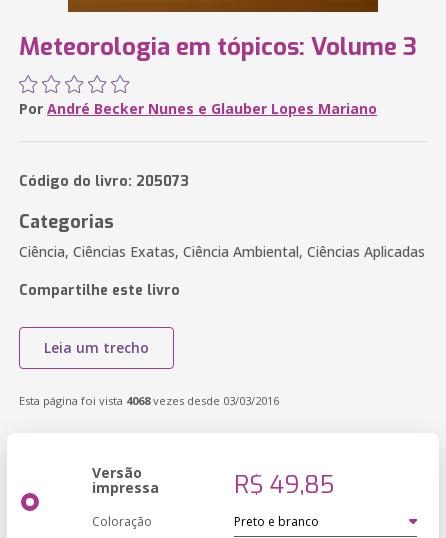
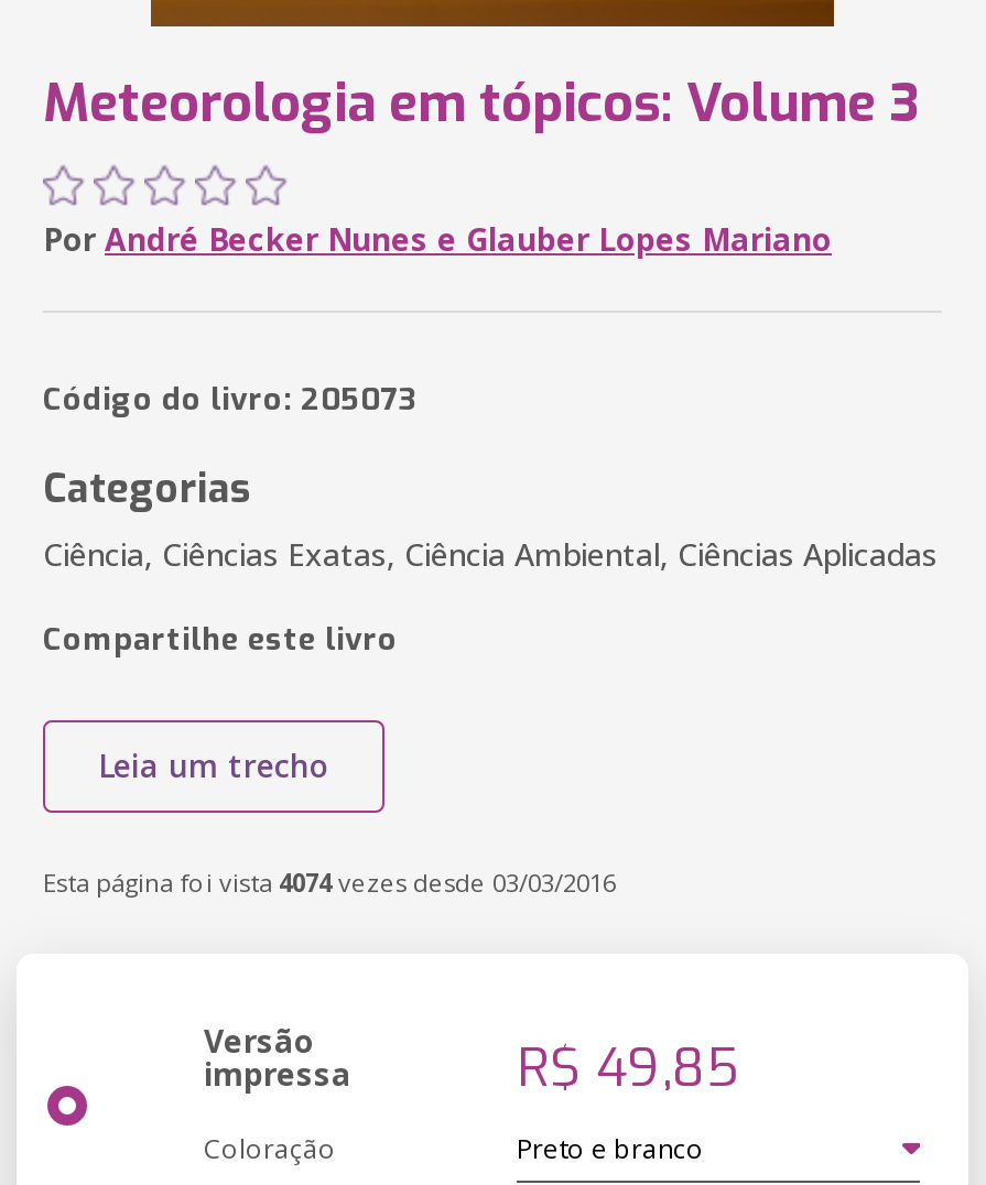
- Esta página foi vista 4068vezes desde 03/03/2016
+ Esta página foi vista 4074vezes desde 03/03/2016
